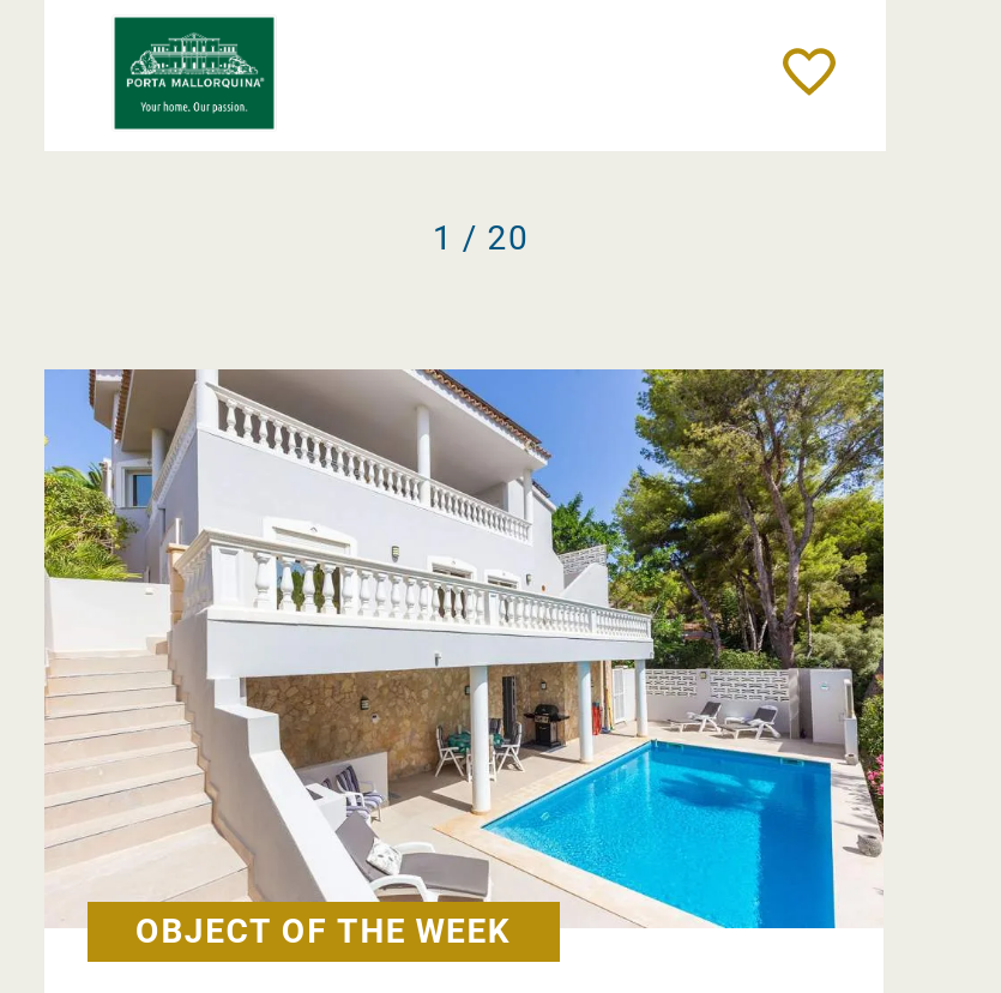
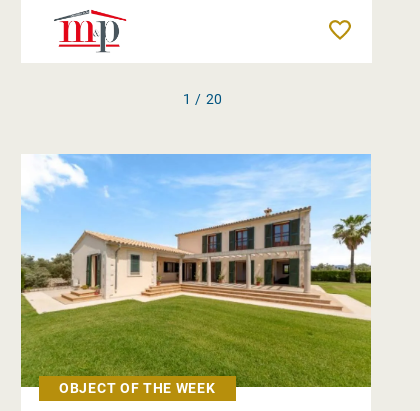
- [image]
+ [image]

- [image]
+ [image]
